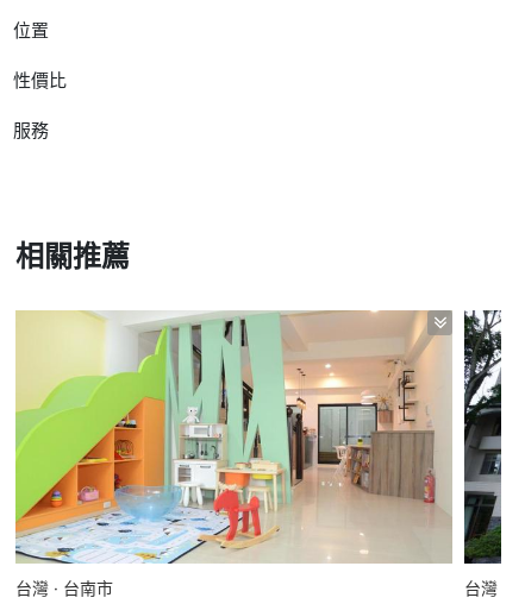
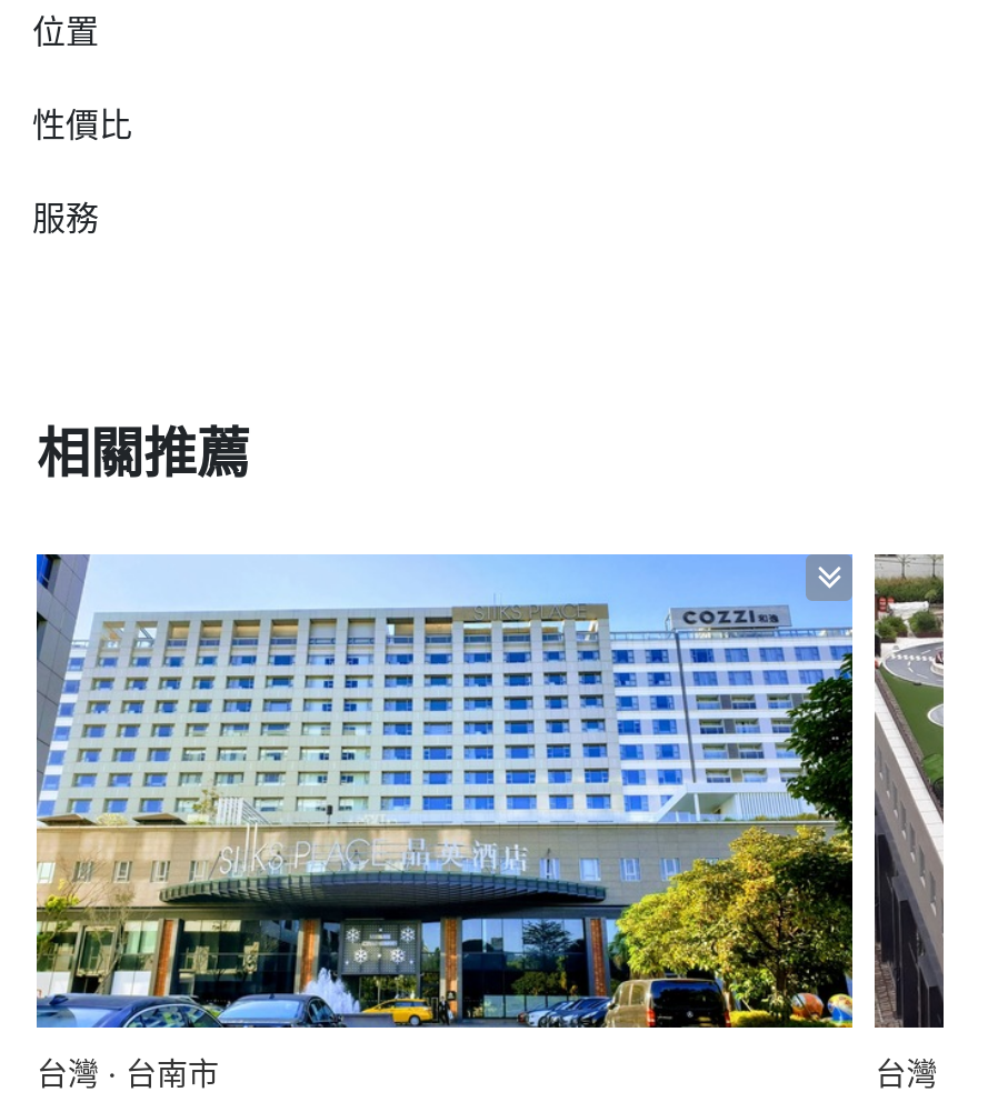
- [image]
+ [image]

- [image]
+ [image]
